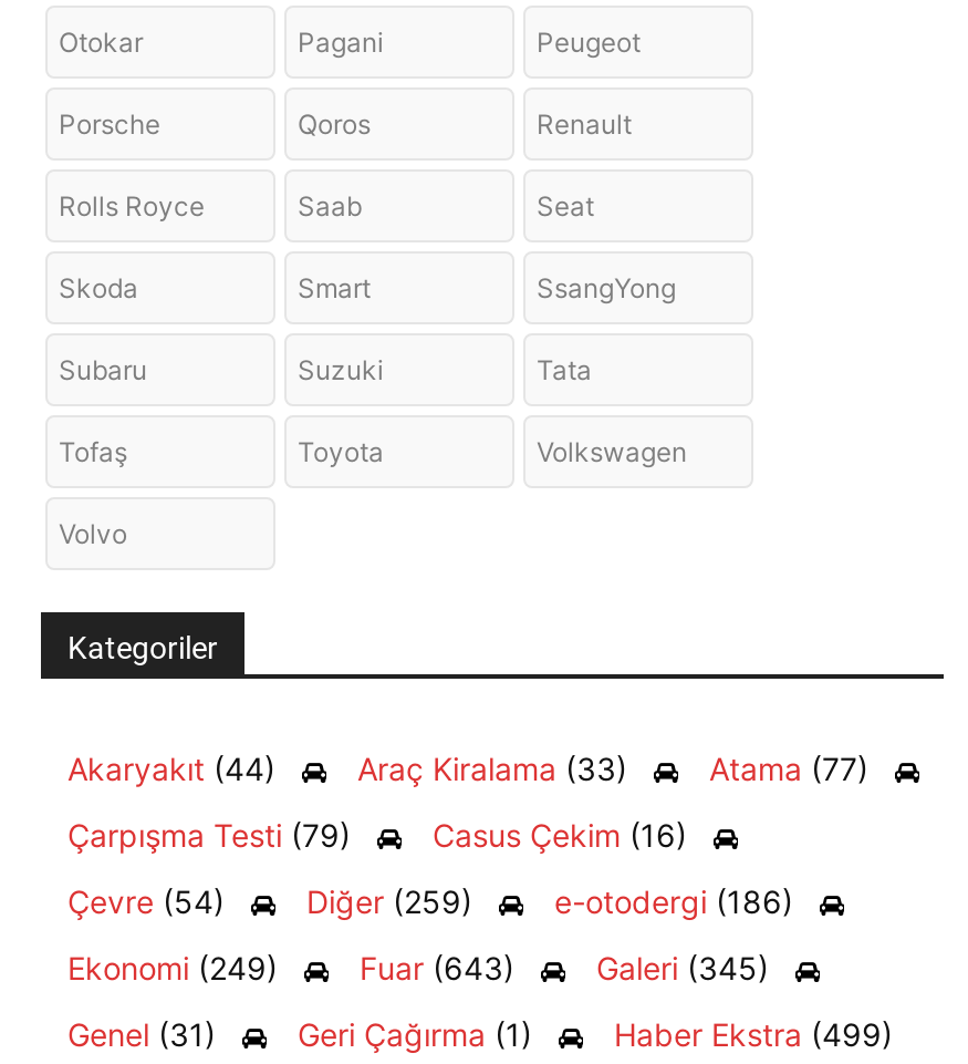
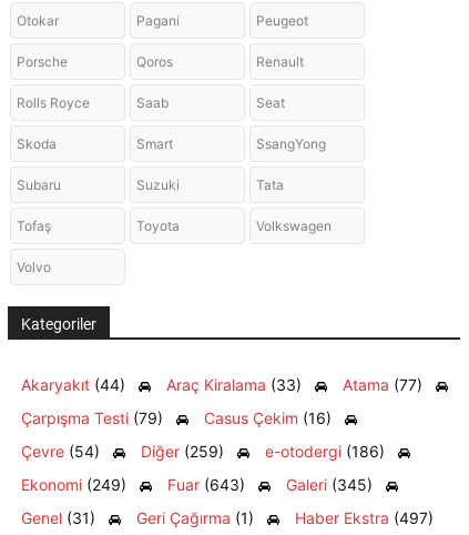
- Haber Ekstra (499)
+ Haber Ekstra (497)
